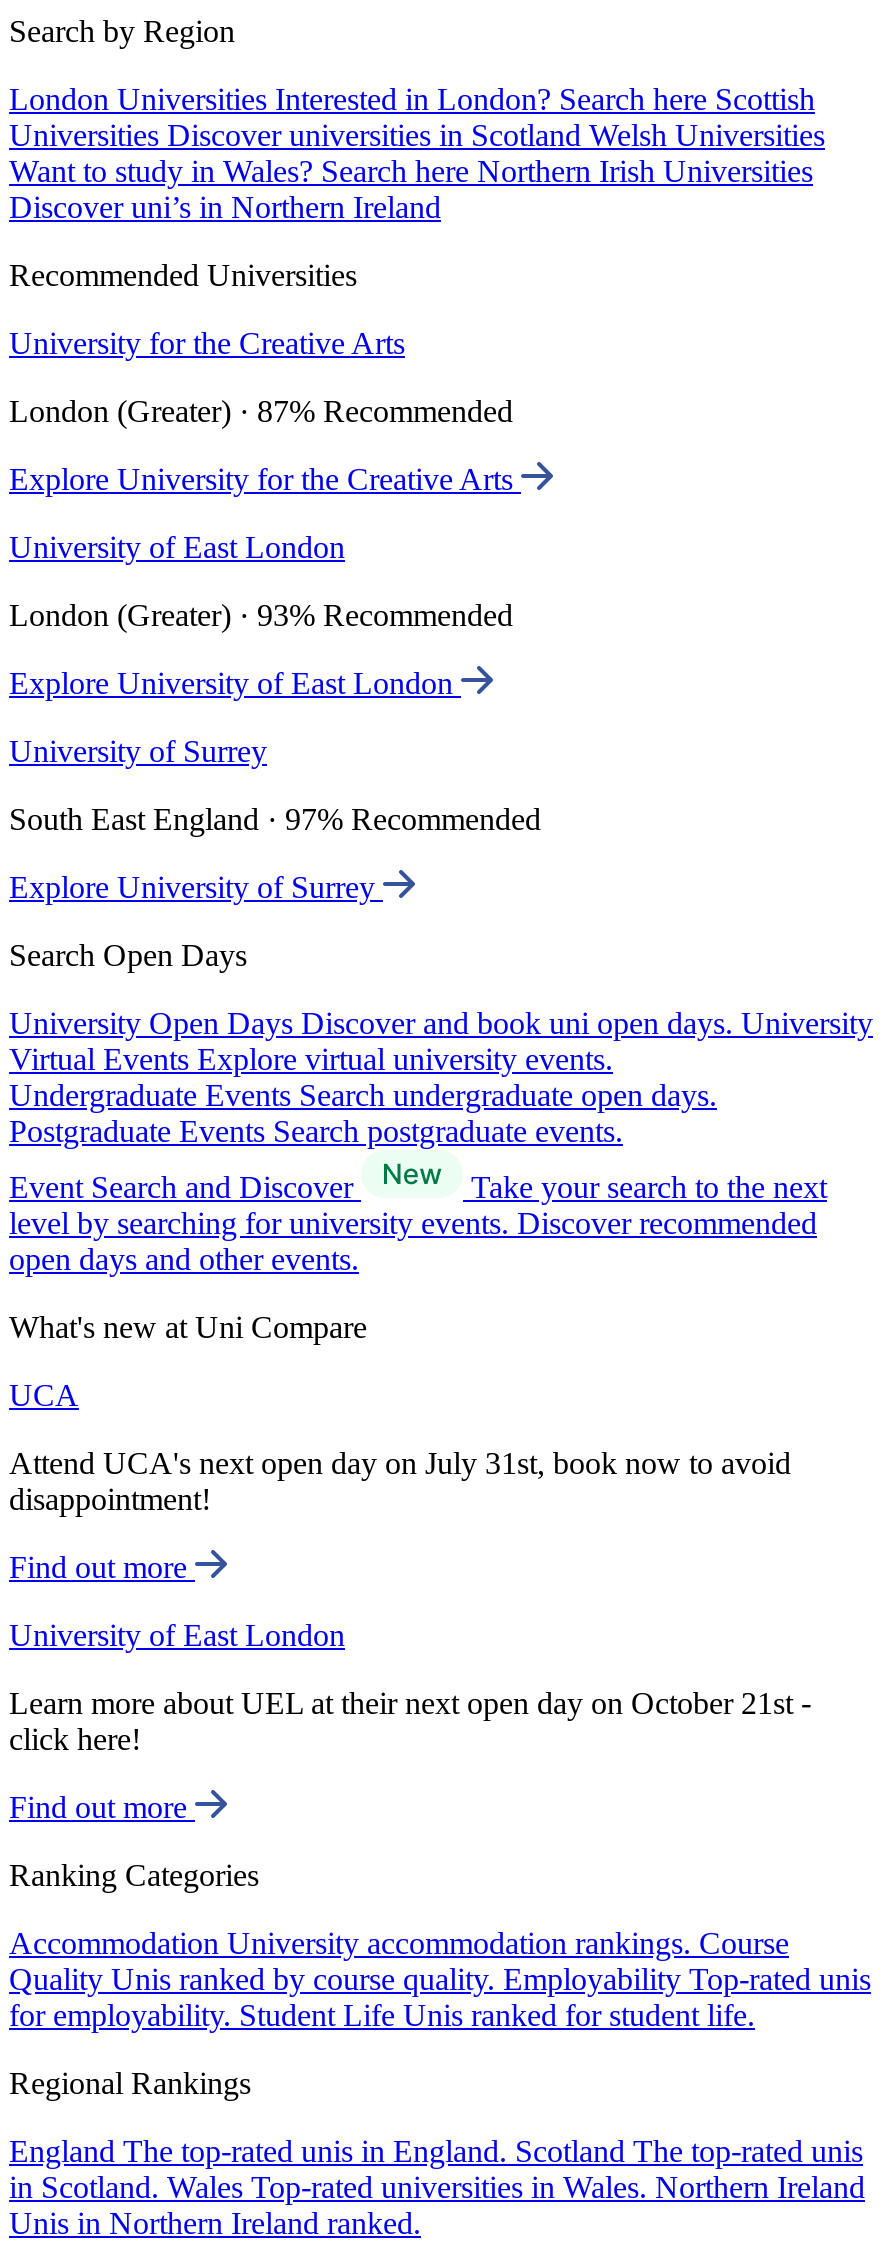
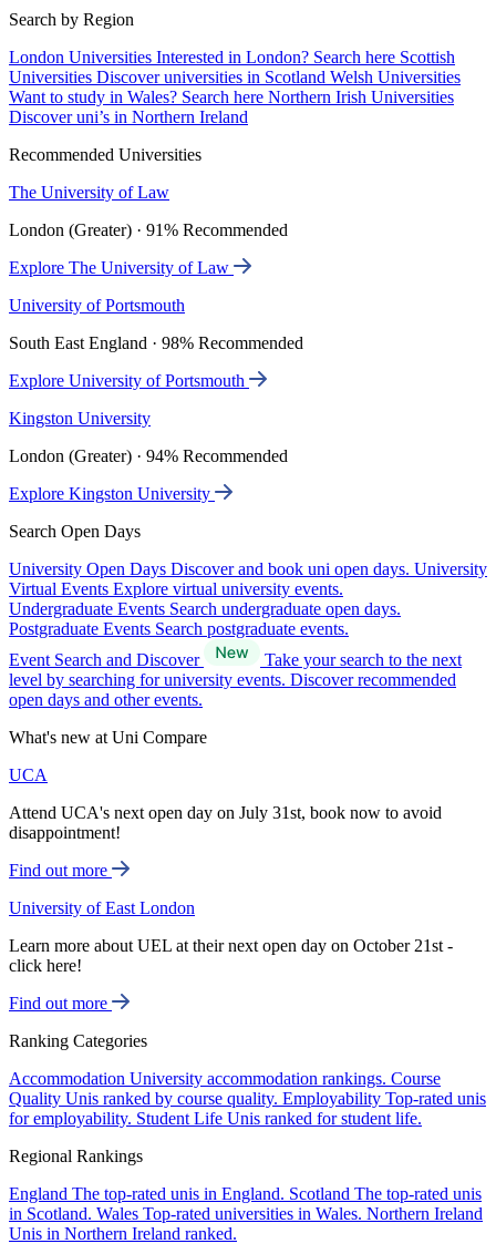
- University for the Creative Arts
+ The University of Law

- London (Greater) · 87% Recommended
+ London (Greater) · 91% Recommended

- Explore University for the Creative Arts
+ Explore The University of Law

- University of East London
+ University of Portsmouth

- London (Greater) · 93% Recommended
+ South East England · 98% Recommended

- Explore University of East London
+ Explore University of Portsmouth

- University of Surrey
+ Kingston University

- South East England · 97% Recommended
+ London (Greater) · 94% Recommended

- Explore University of Surrey
+ Explore Kingston University
